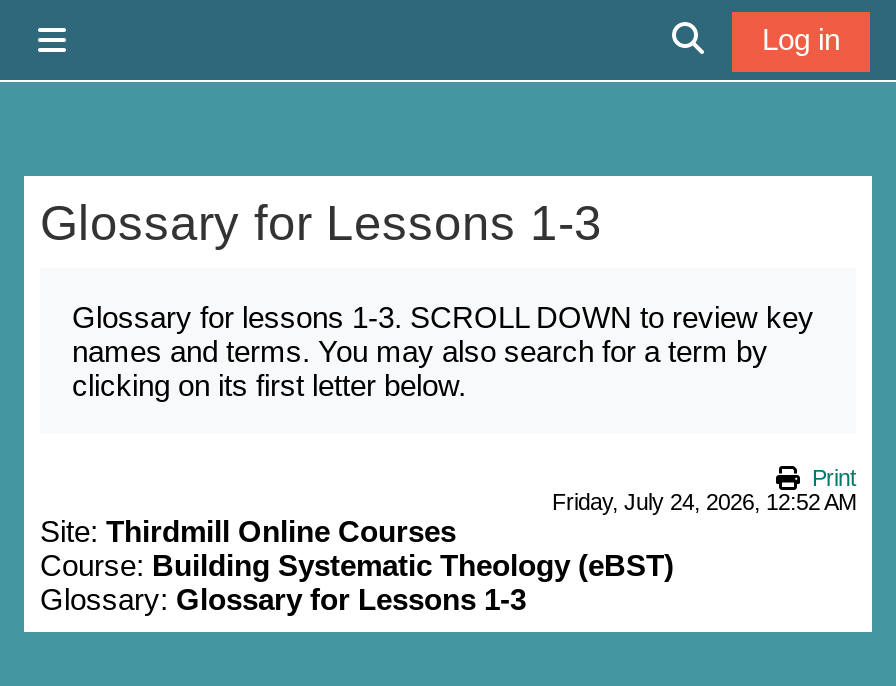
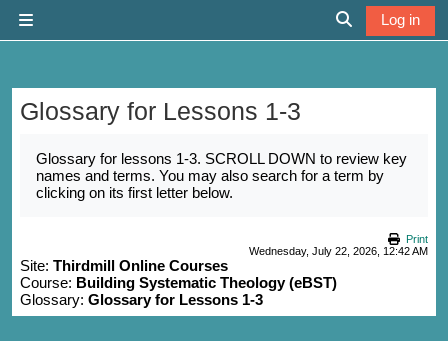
- Friday, July 24, 2026, 12:52 AM
+ Wednesday, July 22, 2026, 12:42 AM
